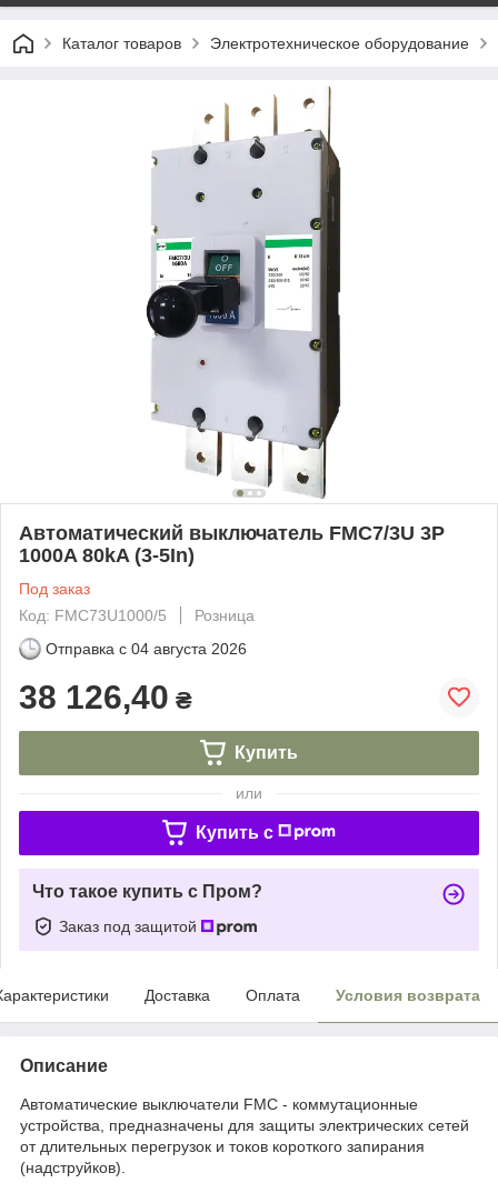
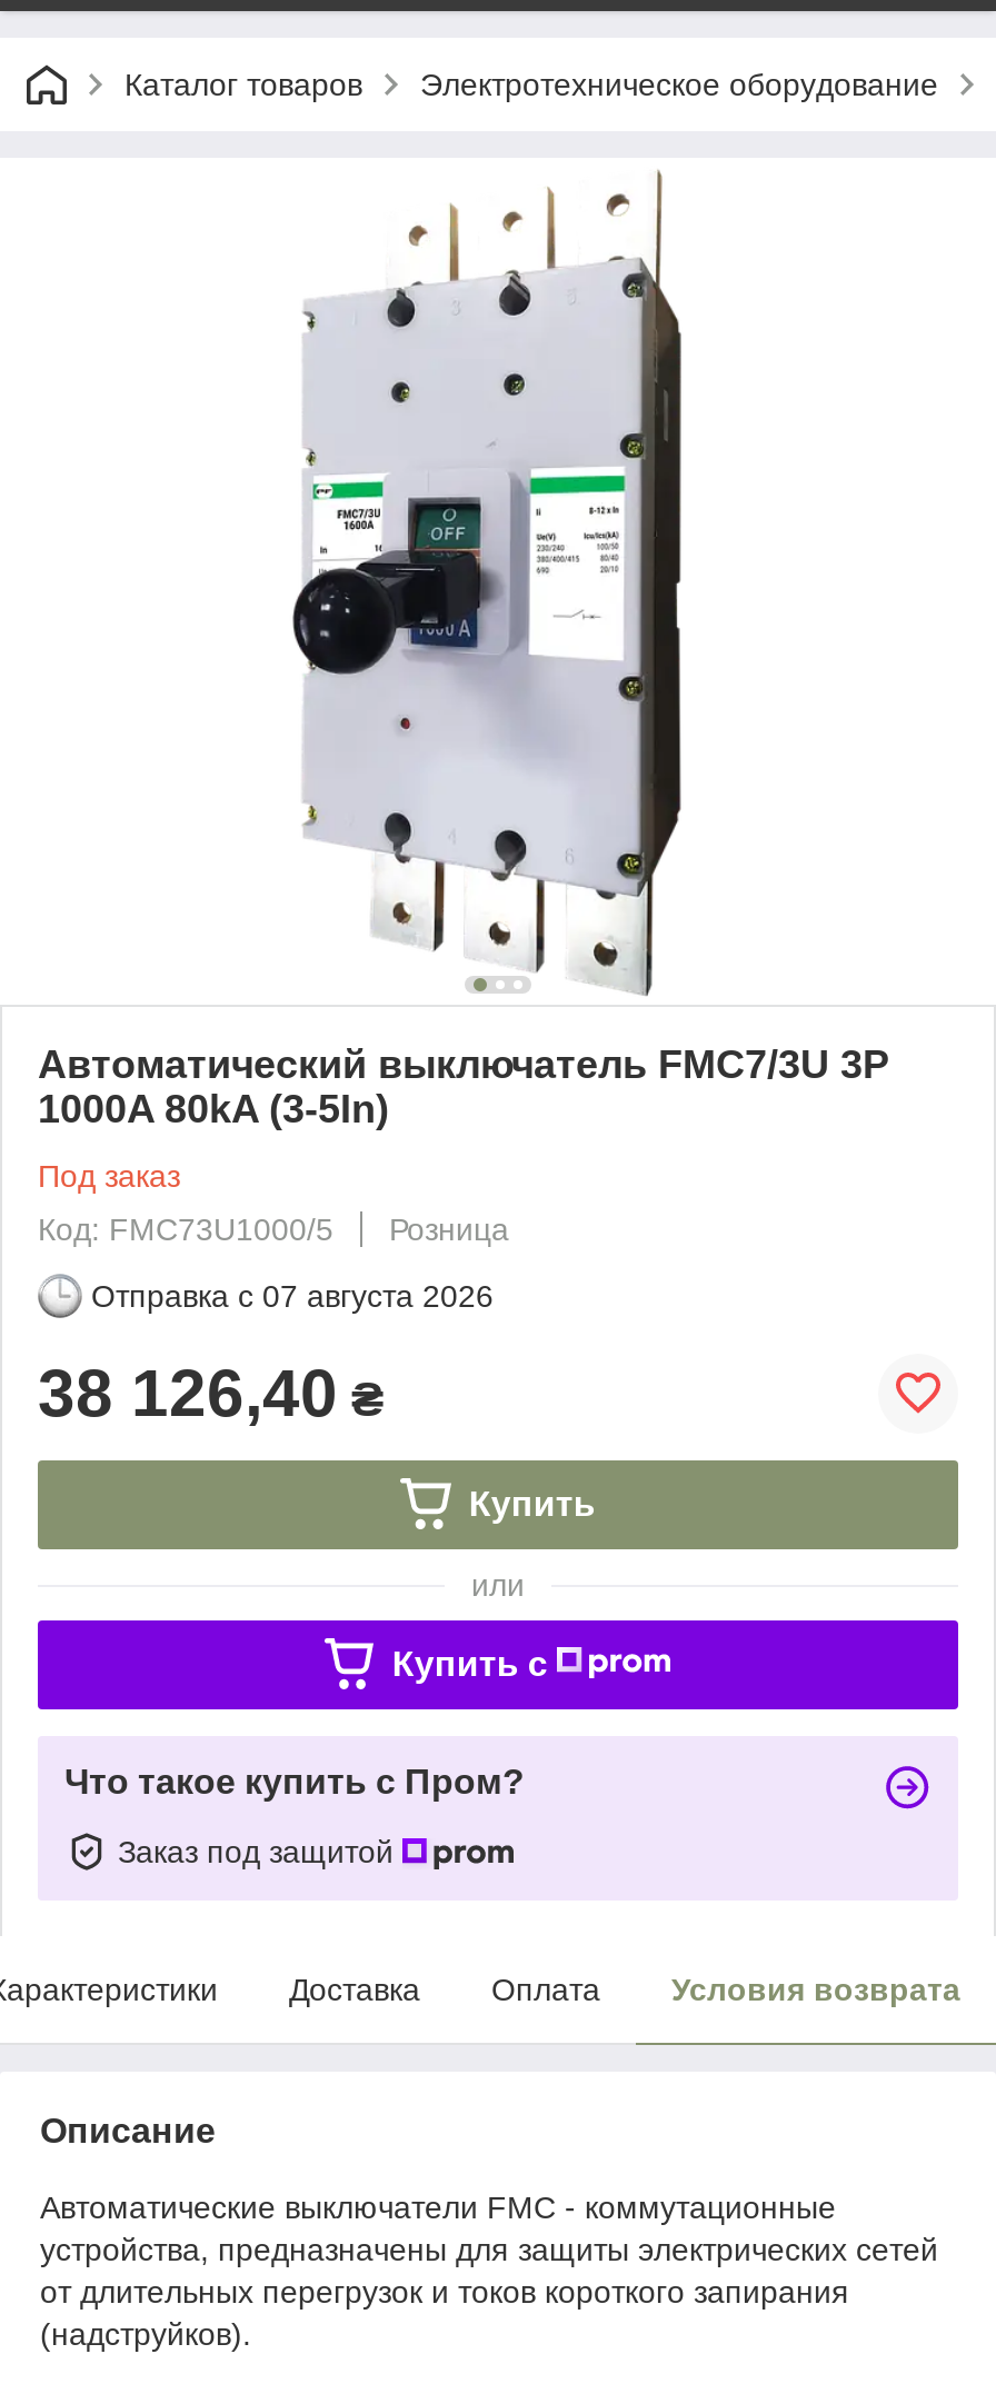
- Отправка с 04 августа 2026
+ Отправка с 07 августа 2026
